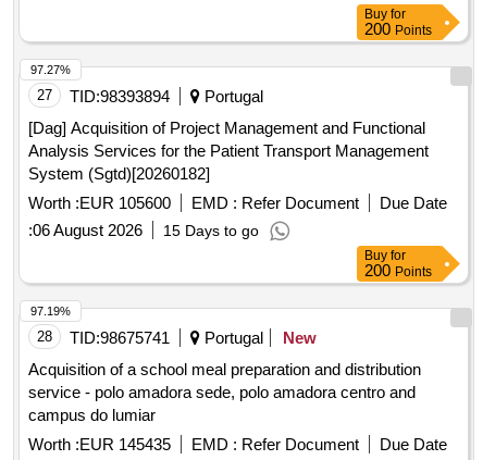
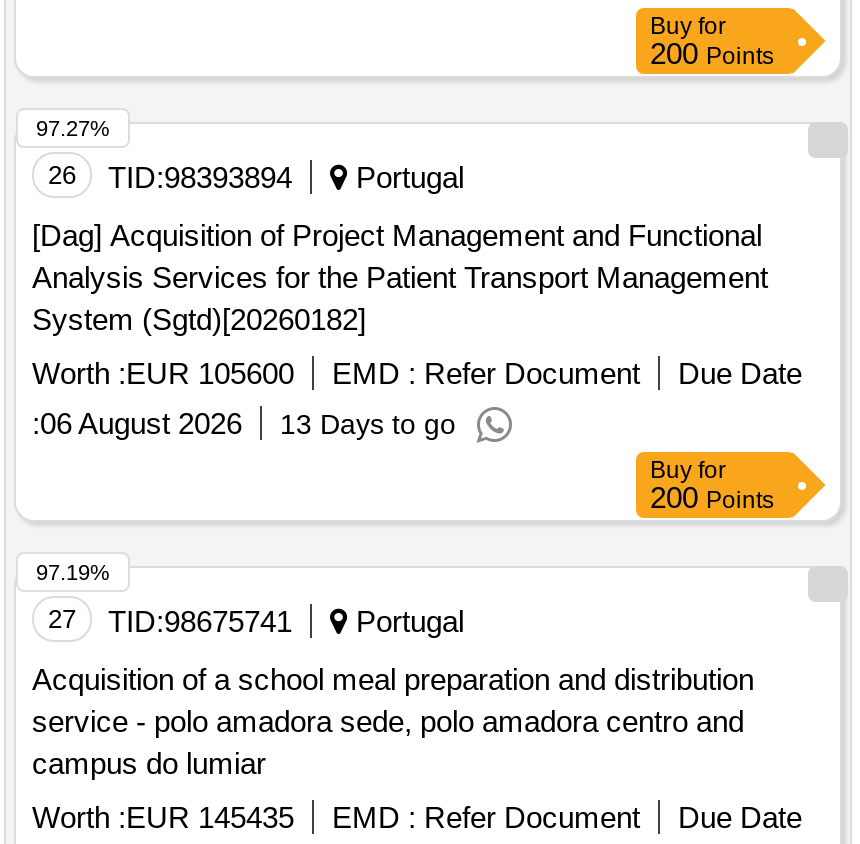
- 27 TID:98393894 Portugal
+ 26 TID:98393894 Portugal

- :06 August 2026 15 Days to go
+ :06 August 2026 13 Days to go

- 28
+ 27

- New
